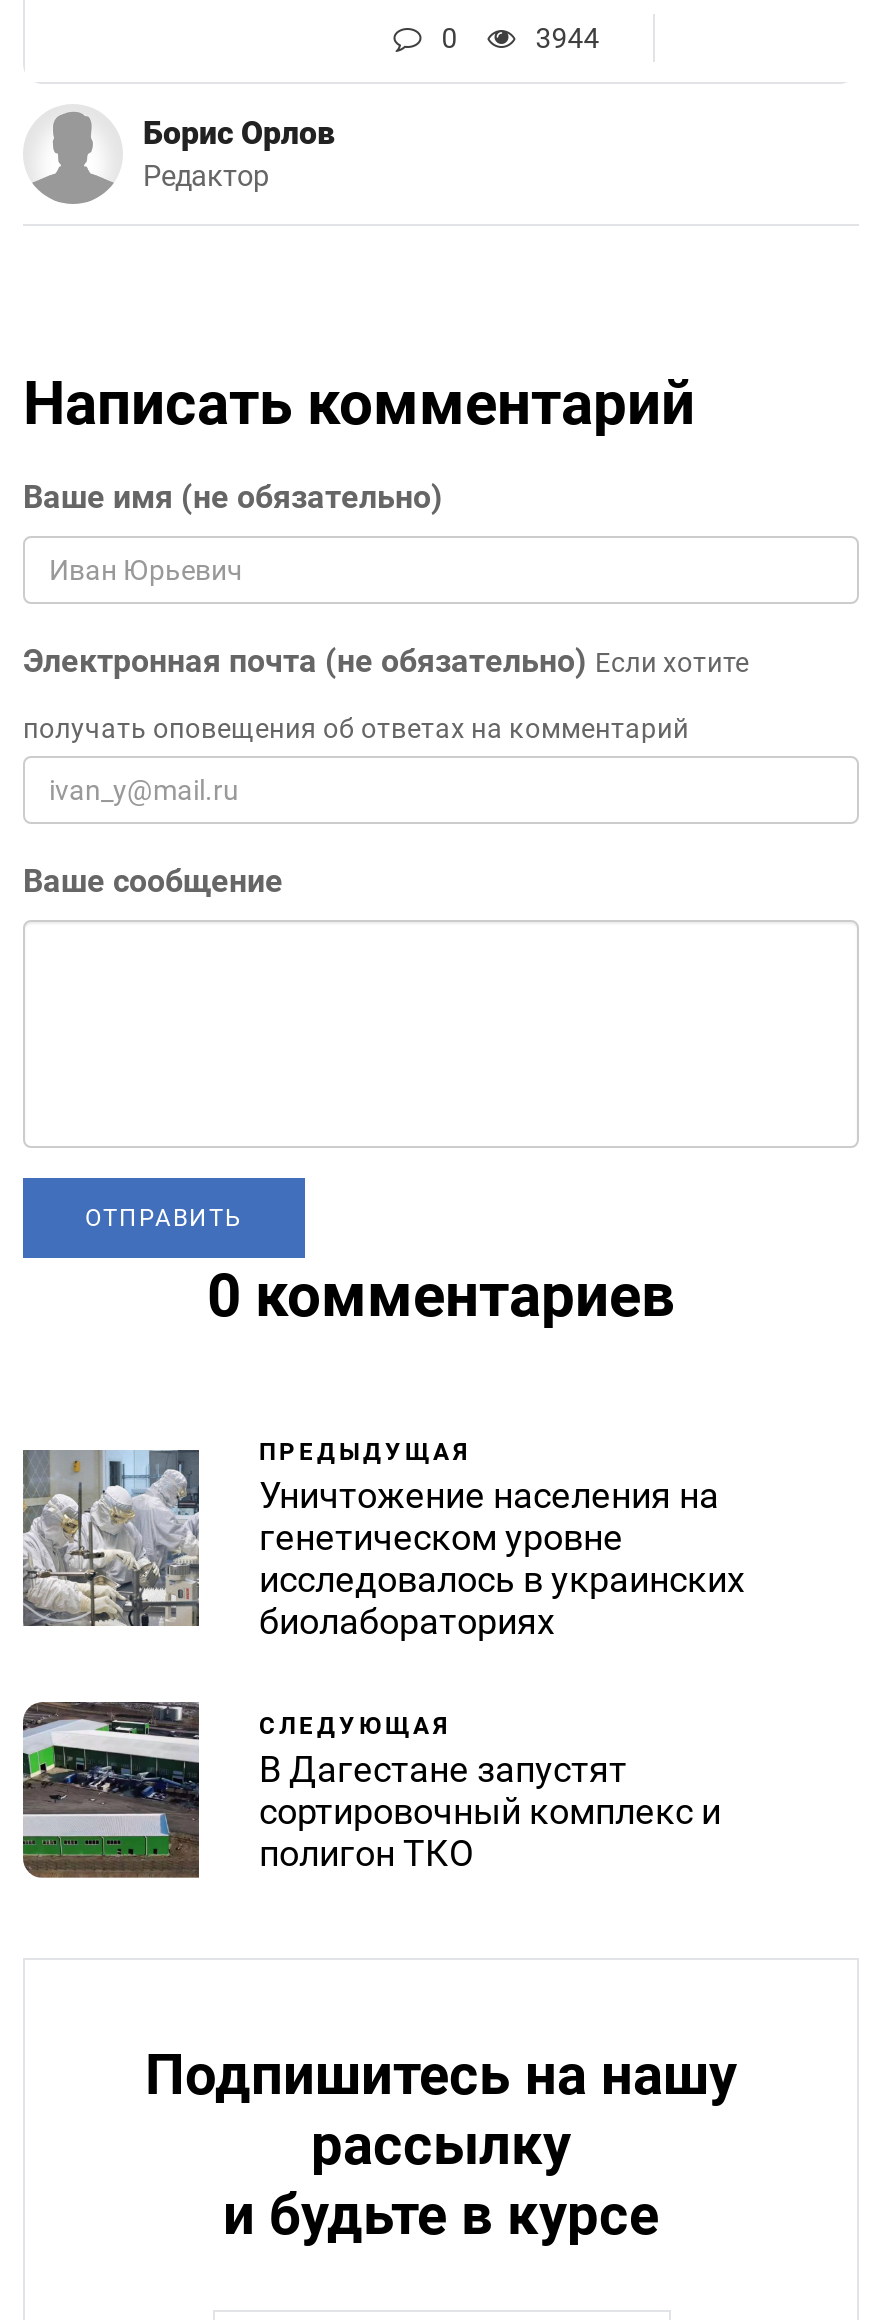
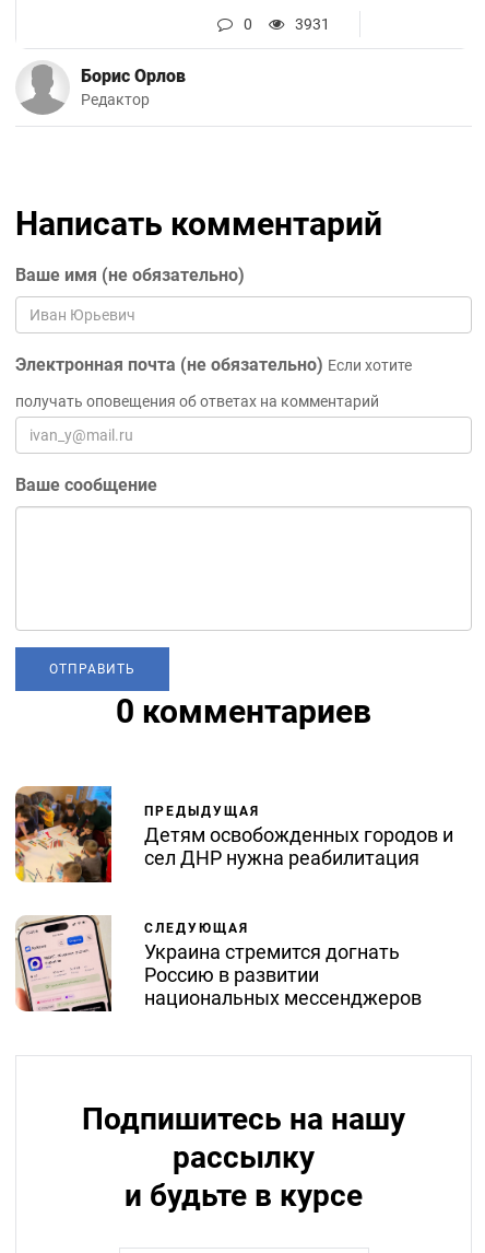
- 3944
+ 3931

- [image]
- Уничтожение населения на
- генетическом уровне
- исследовалось в украинских
- биолабораториях
+ [image]
+ Детям освобожденных городов и
+ сел ДНР нужна реабилитация

- [image]
- В Дагестане запустят
- сортировочный комплекс и
- полигон ТКО
+ [image]
+ Украина стремится догнать
+ Россию в развитии
+ национальных мессенджеров
